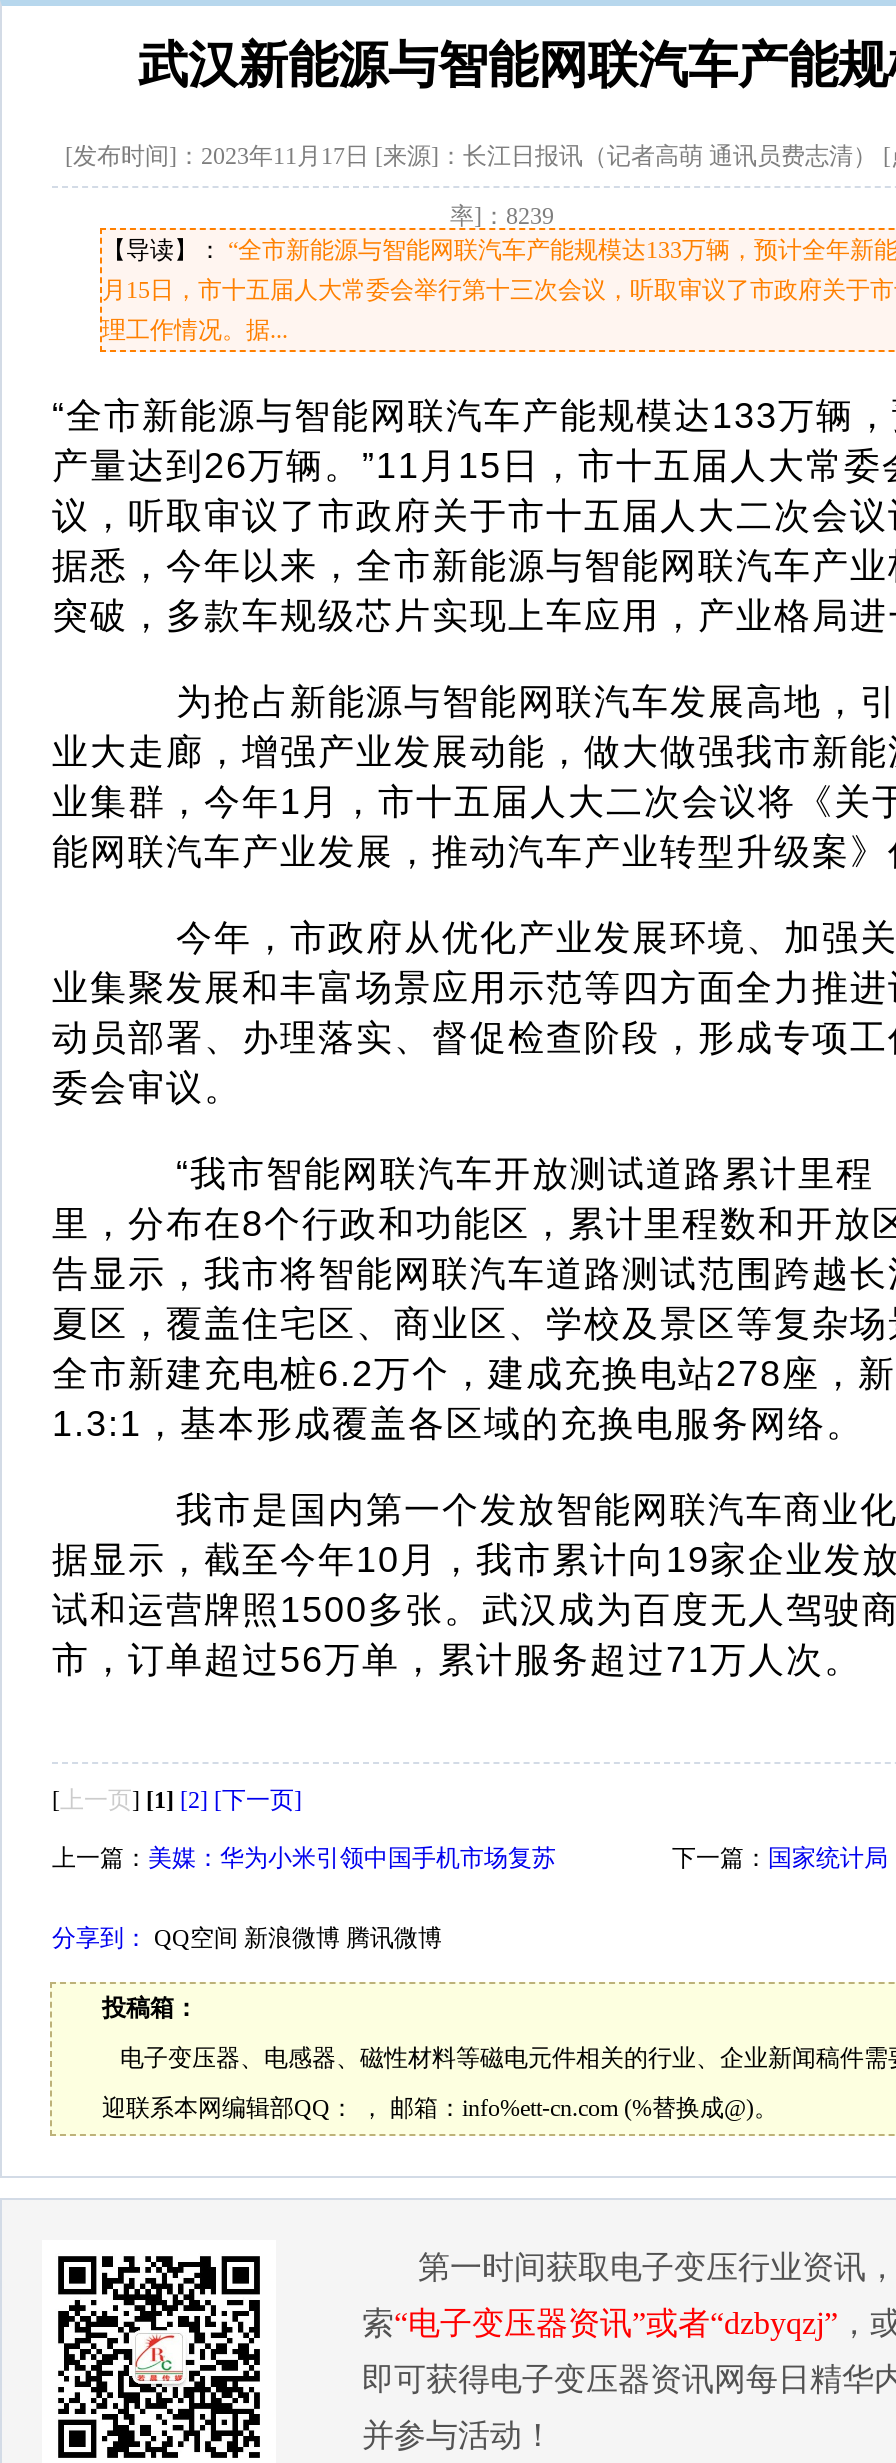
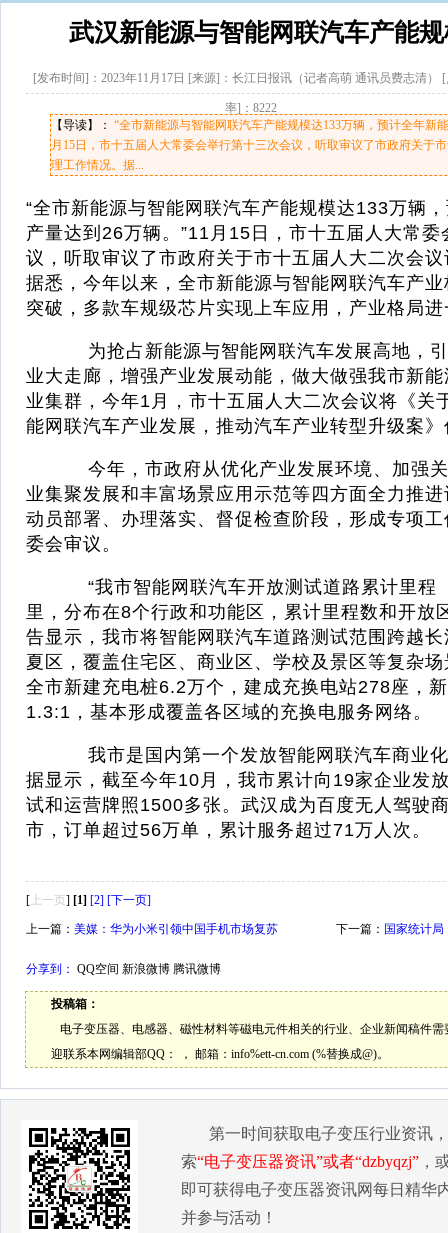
- 率]：8239
+ 率]：8222
